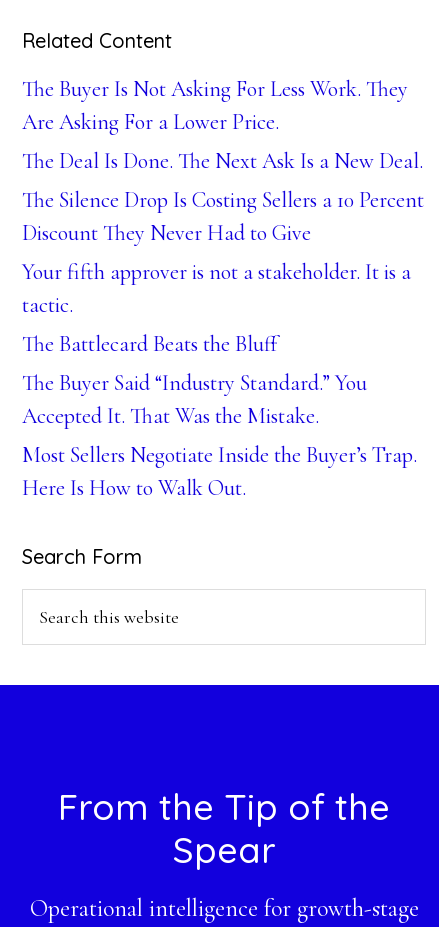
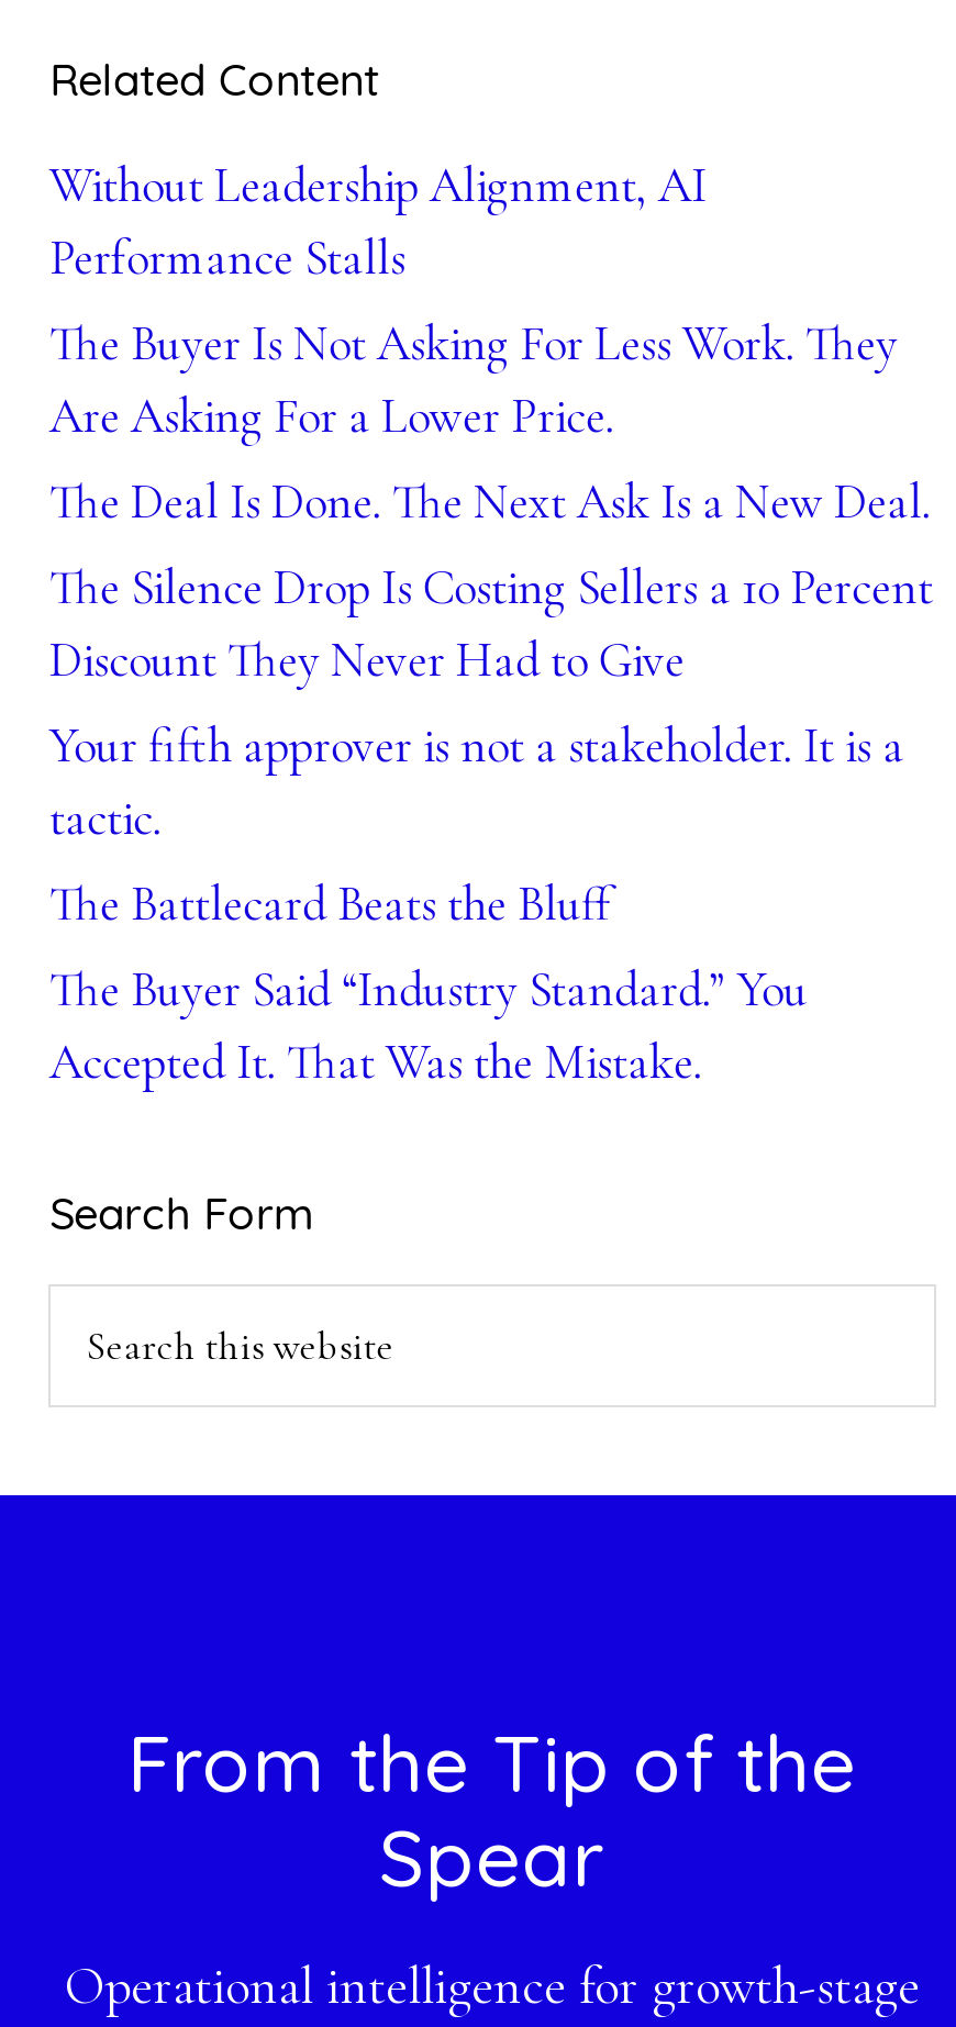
+ Without Leadership Alignment, AI
+ Performance Stalls

moved down: The Buyer Is Not Asking For Less Work. They | Are Asking For a Lower Price. | The Deal Is Done. The Next Ask Is a New Deal. | ... | The Buyer Said “Industry Standard.” You | Accepted It. That Was the Mistake.

- Most Sellers Negotiate Inside the Buyer’s Trap.
- Here Is How to Walk Out.
